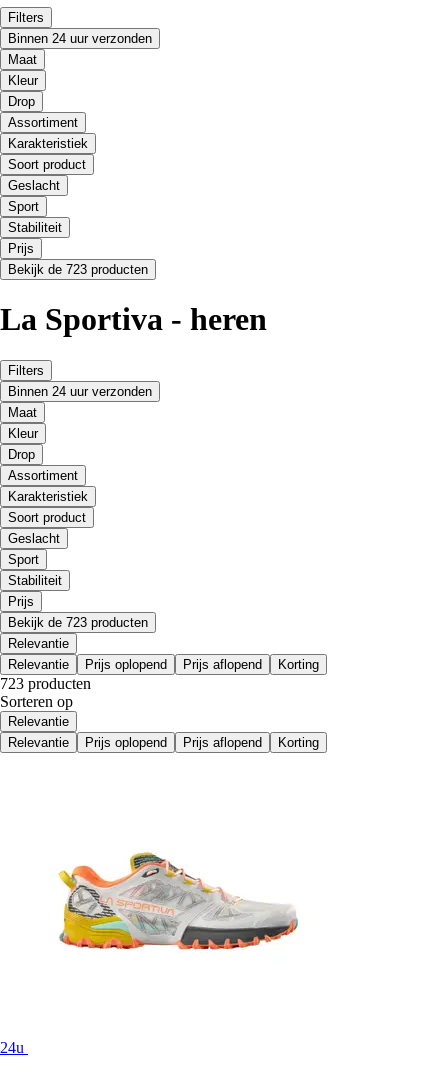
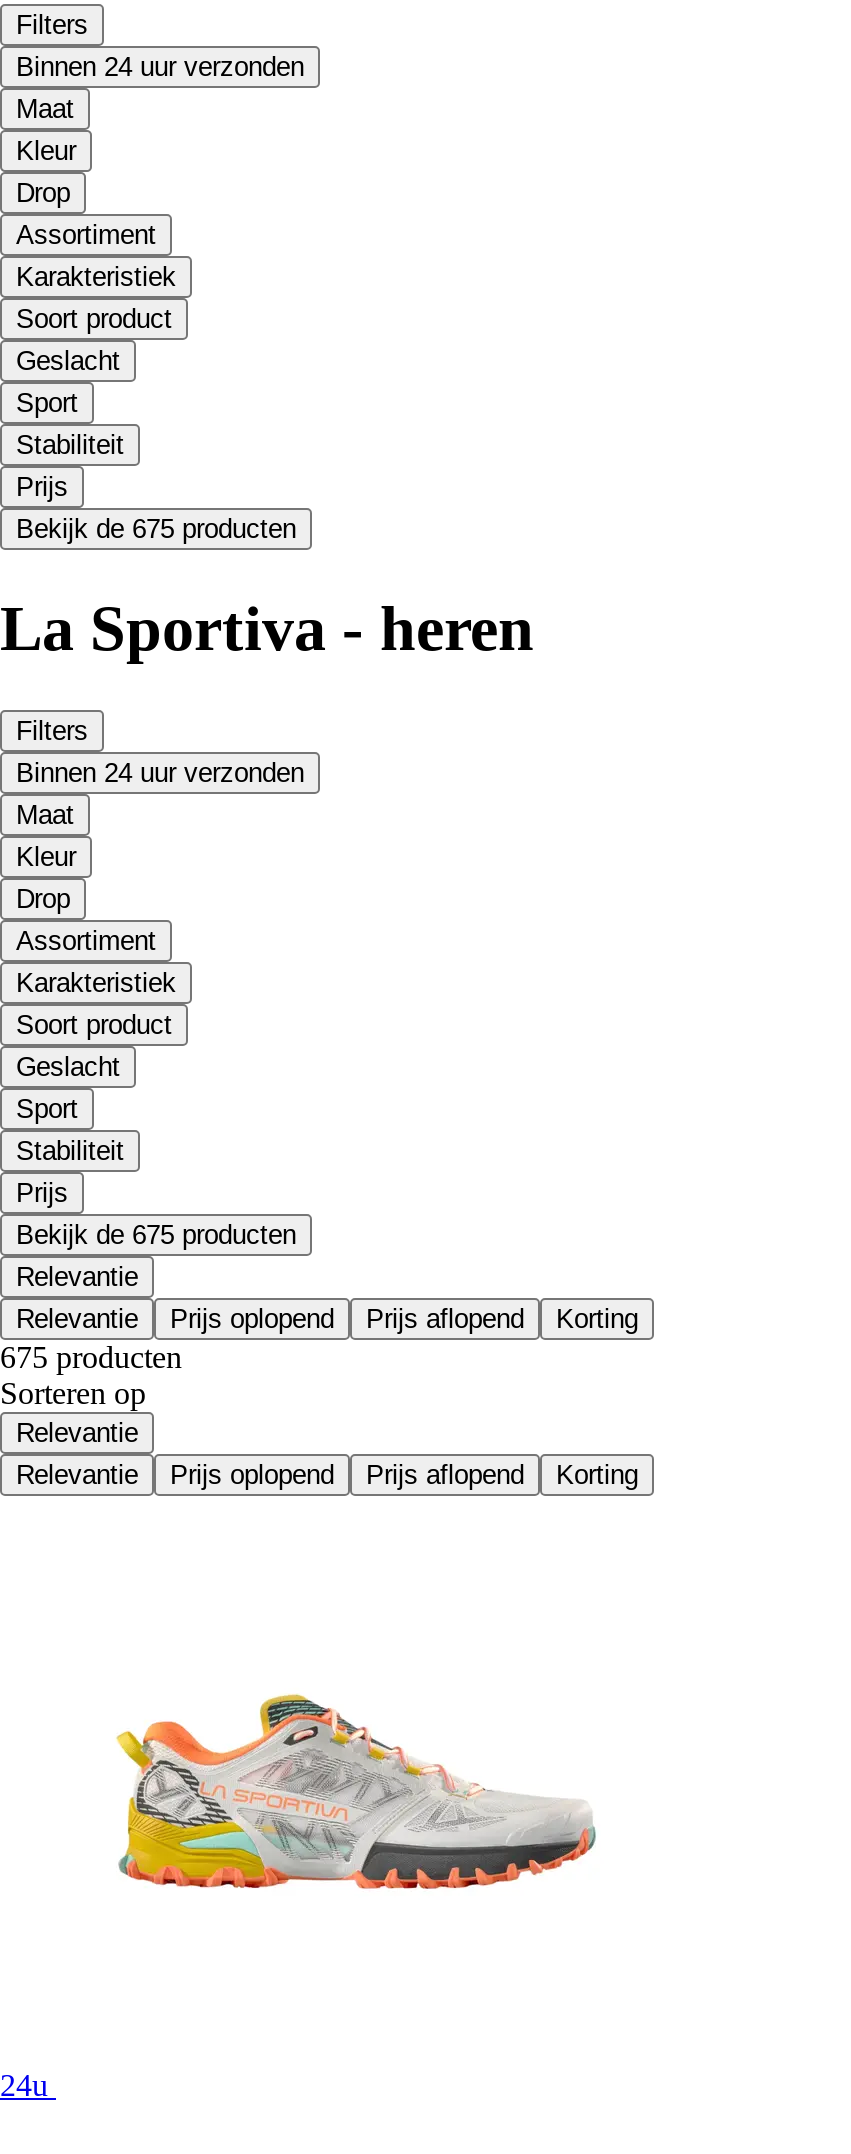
- Bekijk de 723 producten
+ Bekijk de 675 producten

- Bekijk de 723 producten
+ Bekijk de 675 producten

- 723 producten
+ 675 producten
